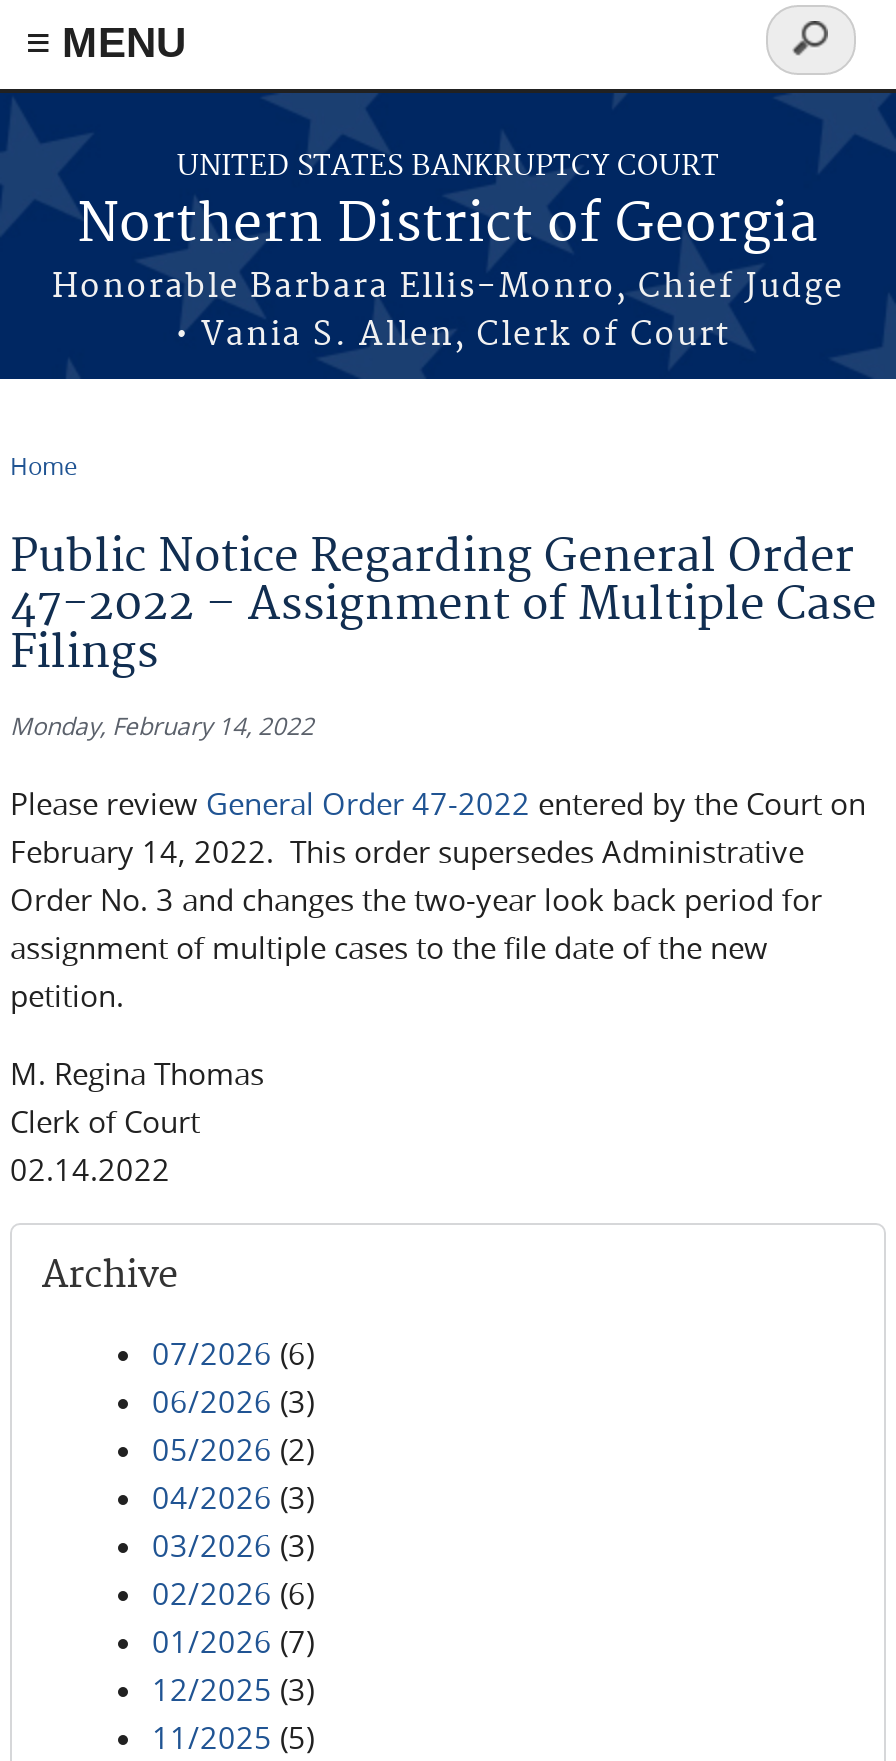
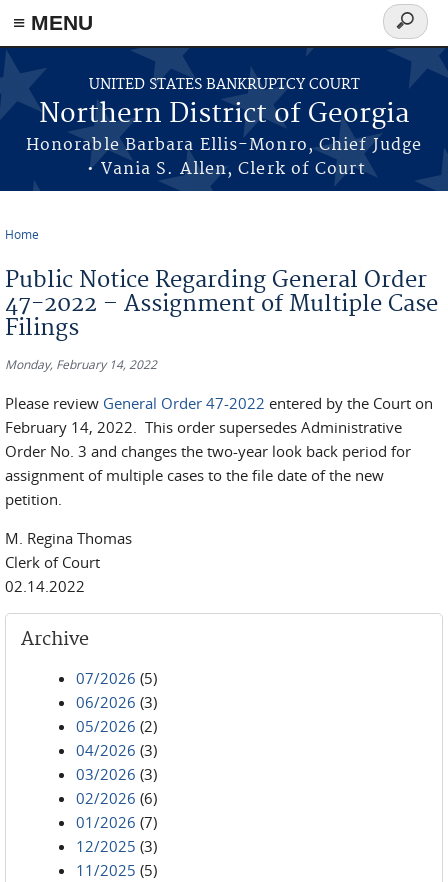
- 07/2026 (6)
+ 07/2026 (5)
